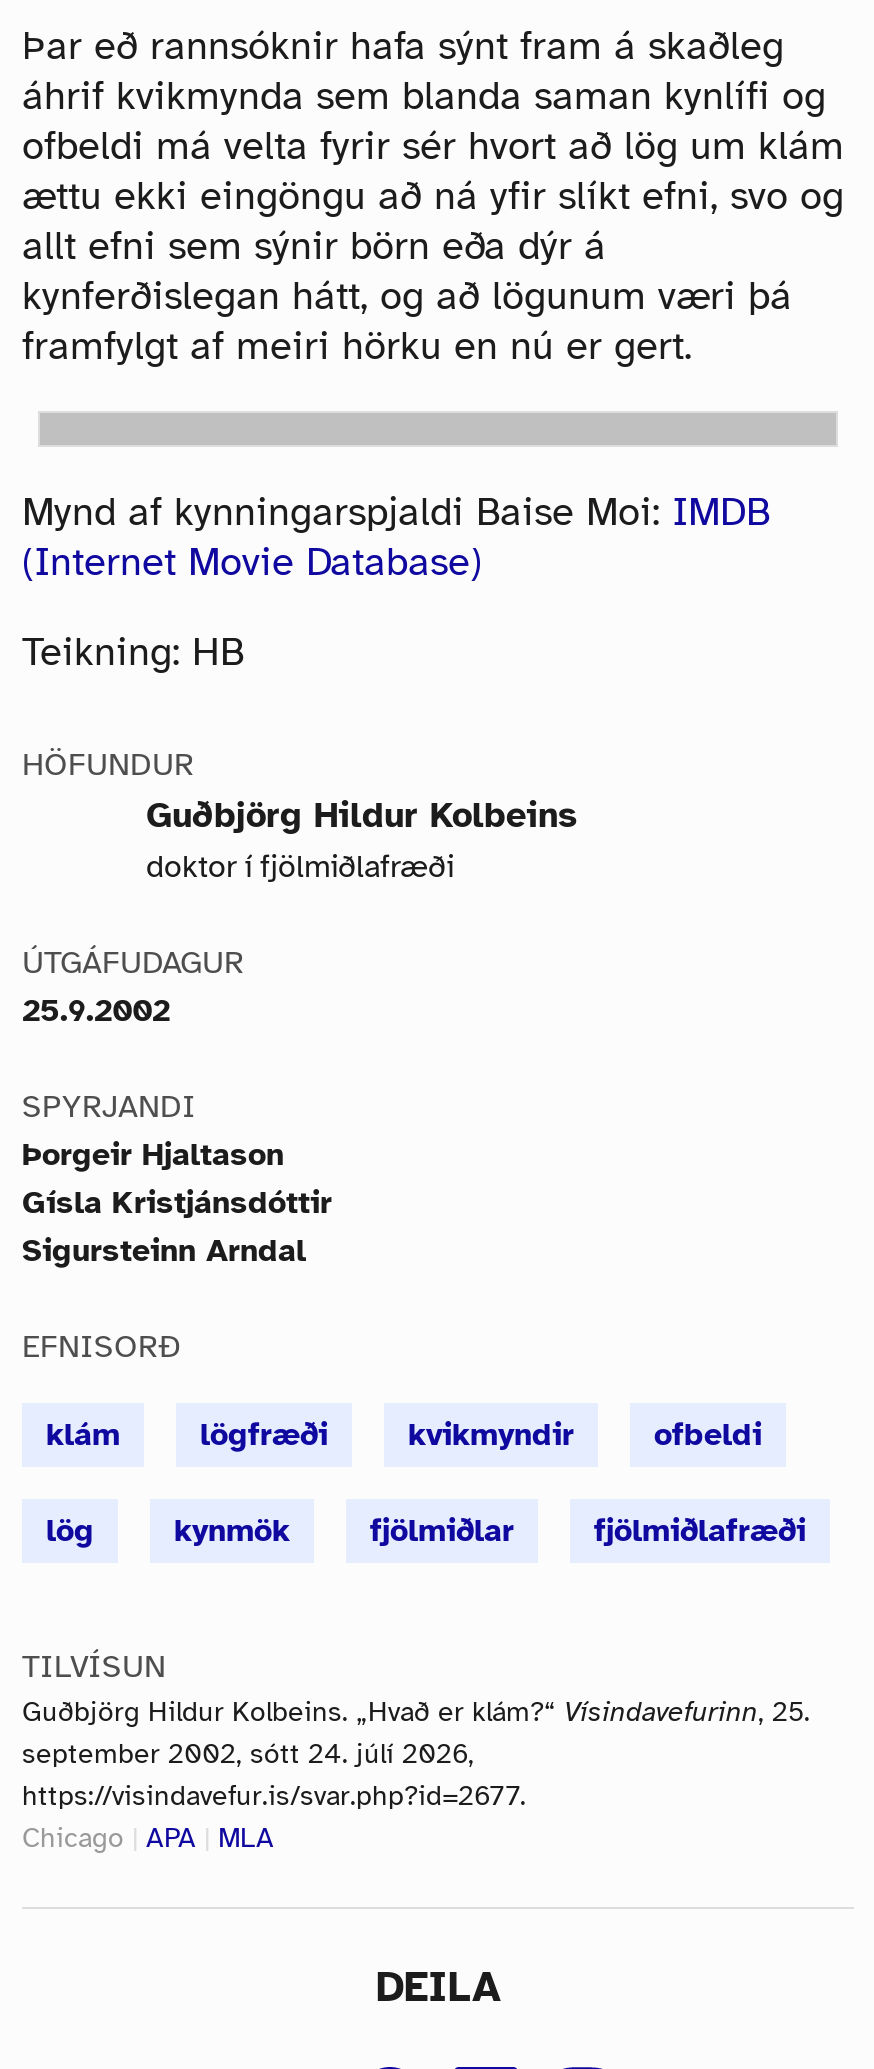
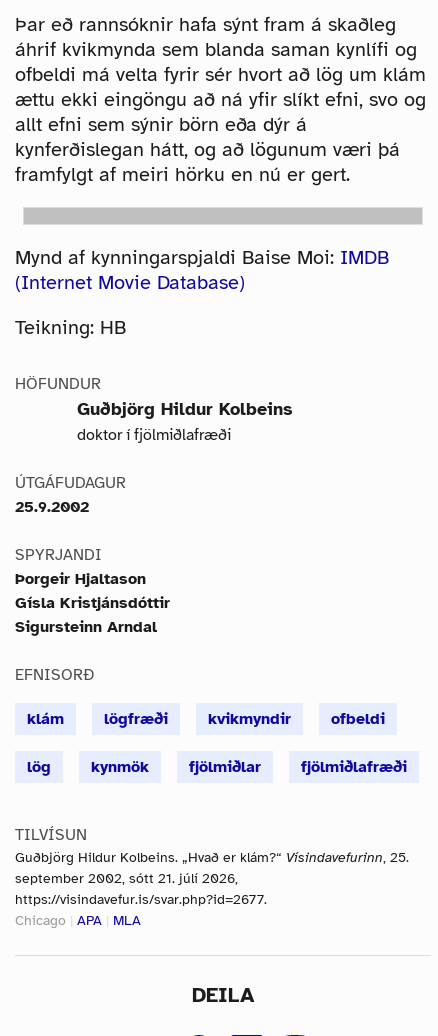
- september 2002, sótt 24. júlí 2026,
+ september 2002, sótt 21. júlí 2026,
